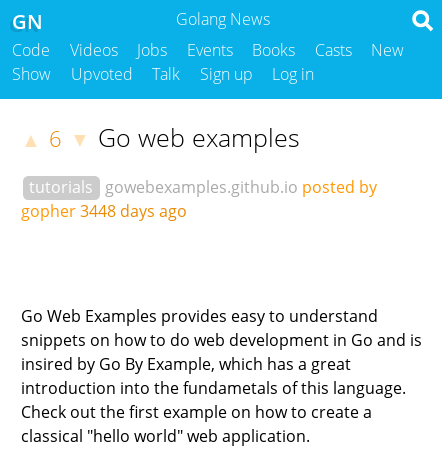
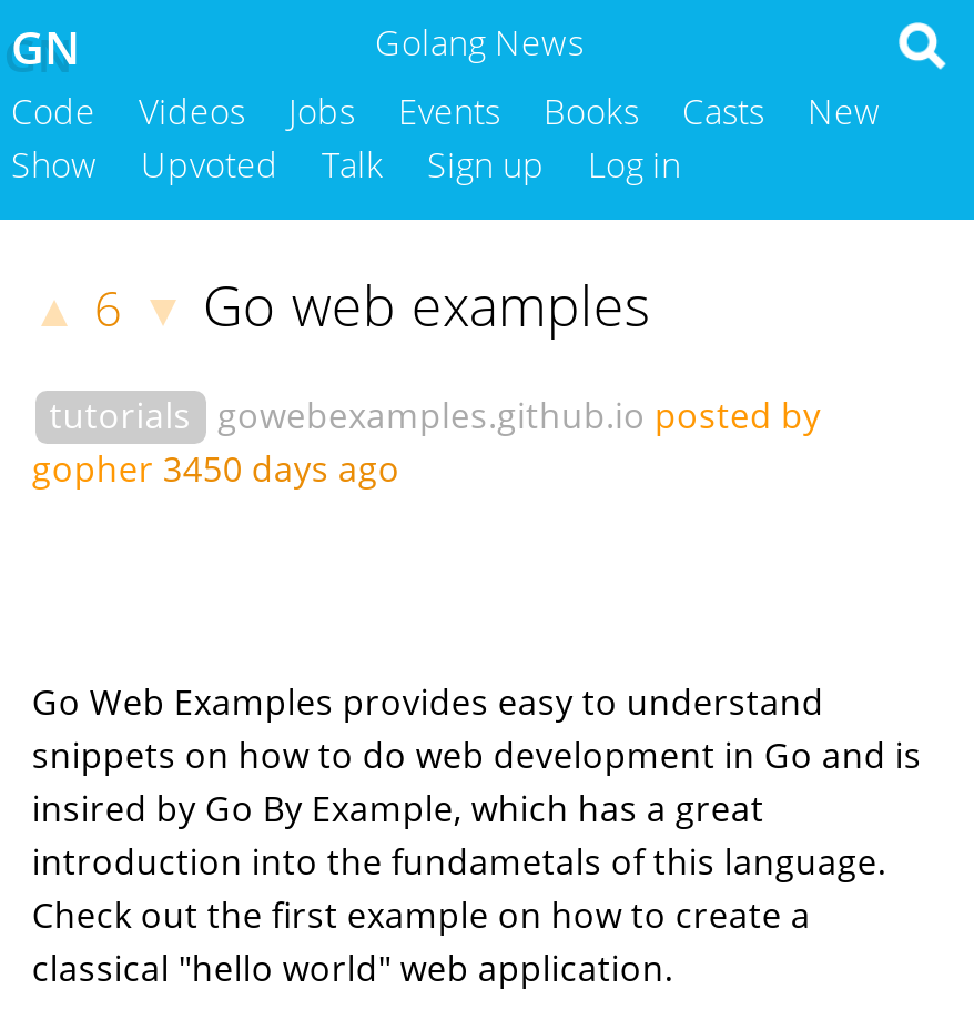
- gopher3448 days ago
+ gopher3450 days ago
